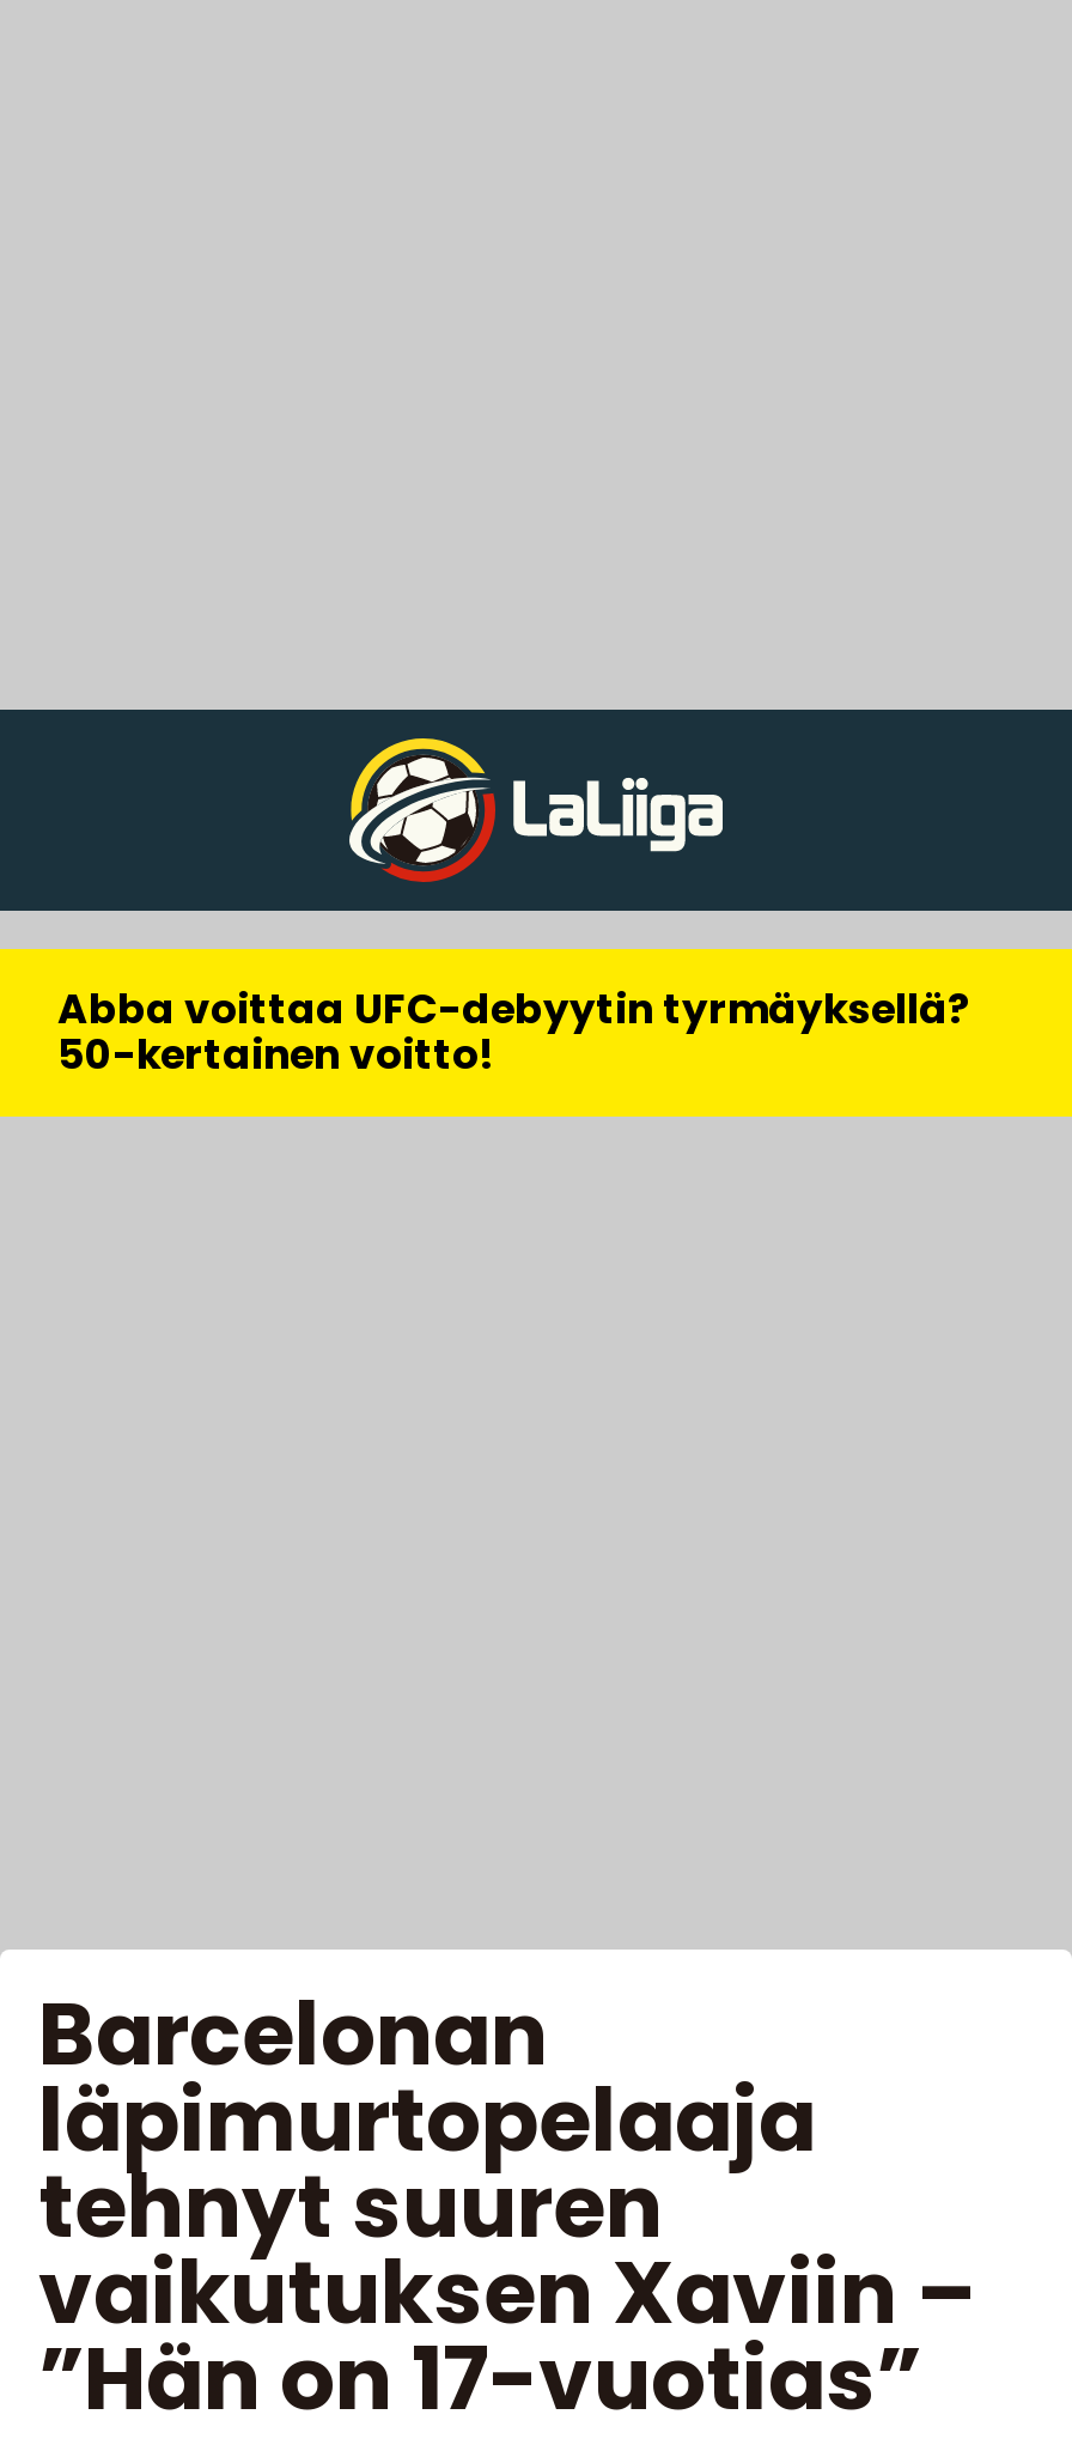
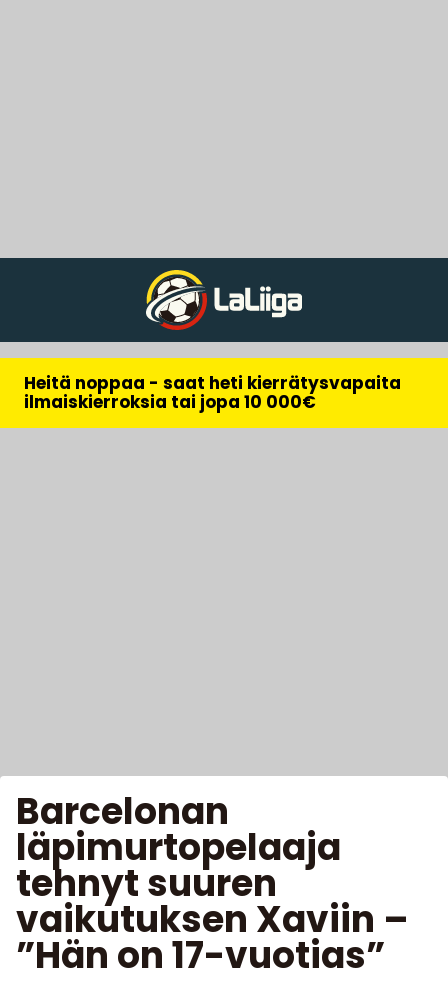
- Abba voittaa UFC-debyytin tyrmäyksellä?
- 50-kertainen voitto!
+ Heitä noppaa - saat heti kierrätysvapaita
+ ilmaiskierroksia tai jopa 10 000€
